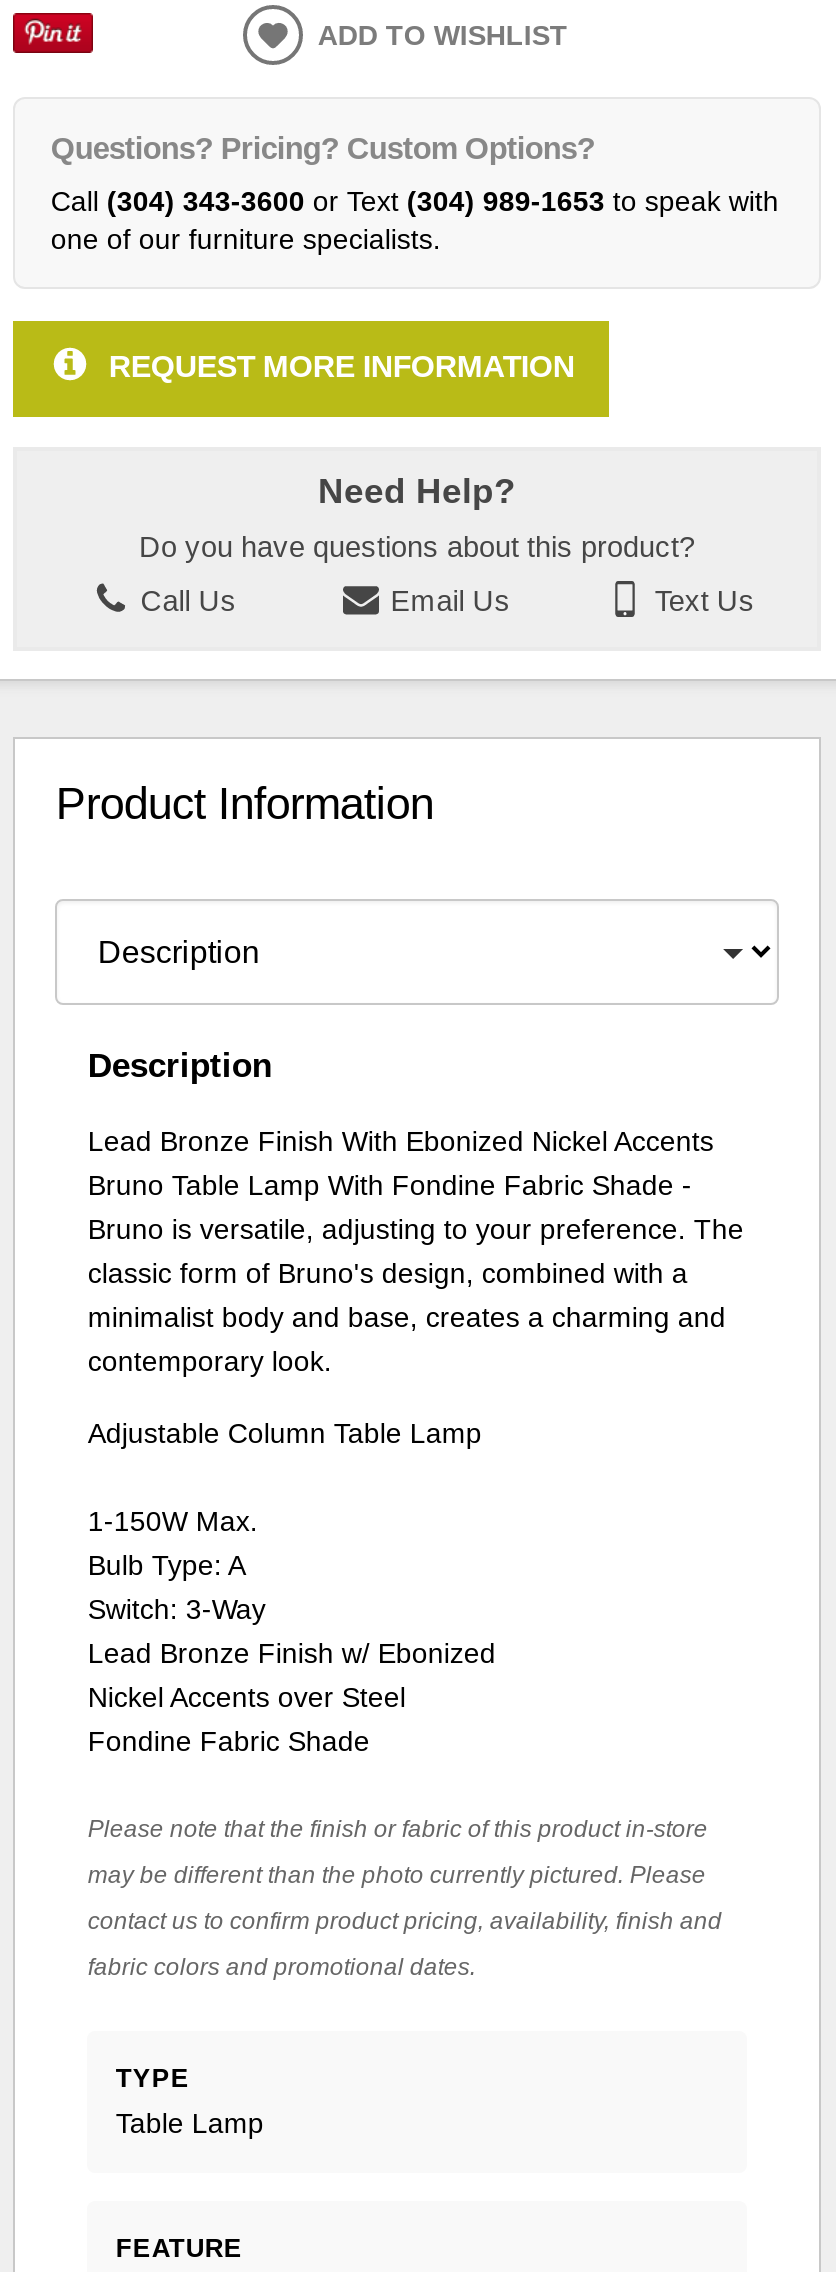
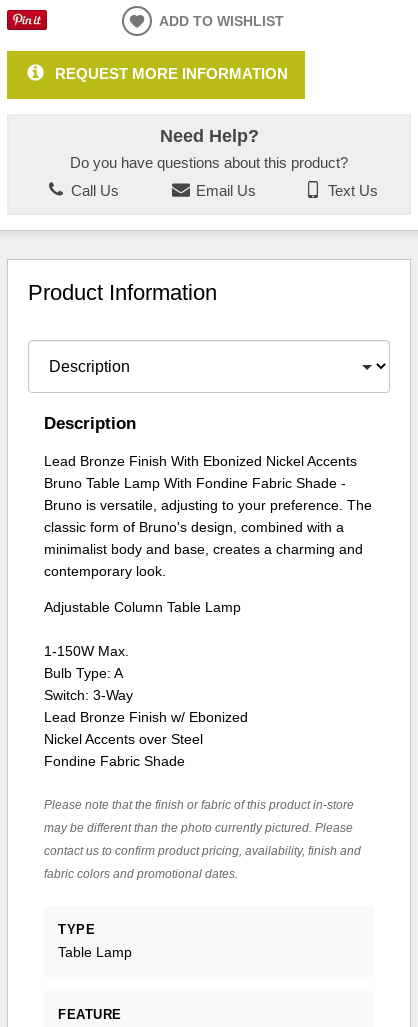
- Questions? Pricing? Custom Options?
- Call (304) 343-3600 or Text (304) 989-1653 to speak with
- one of our furniture specialists.
